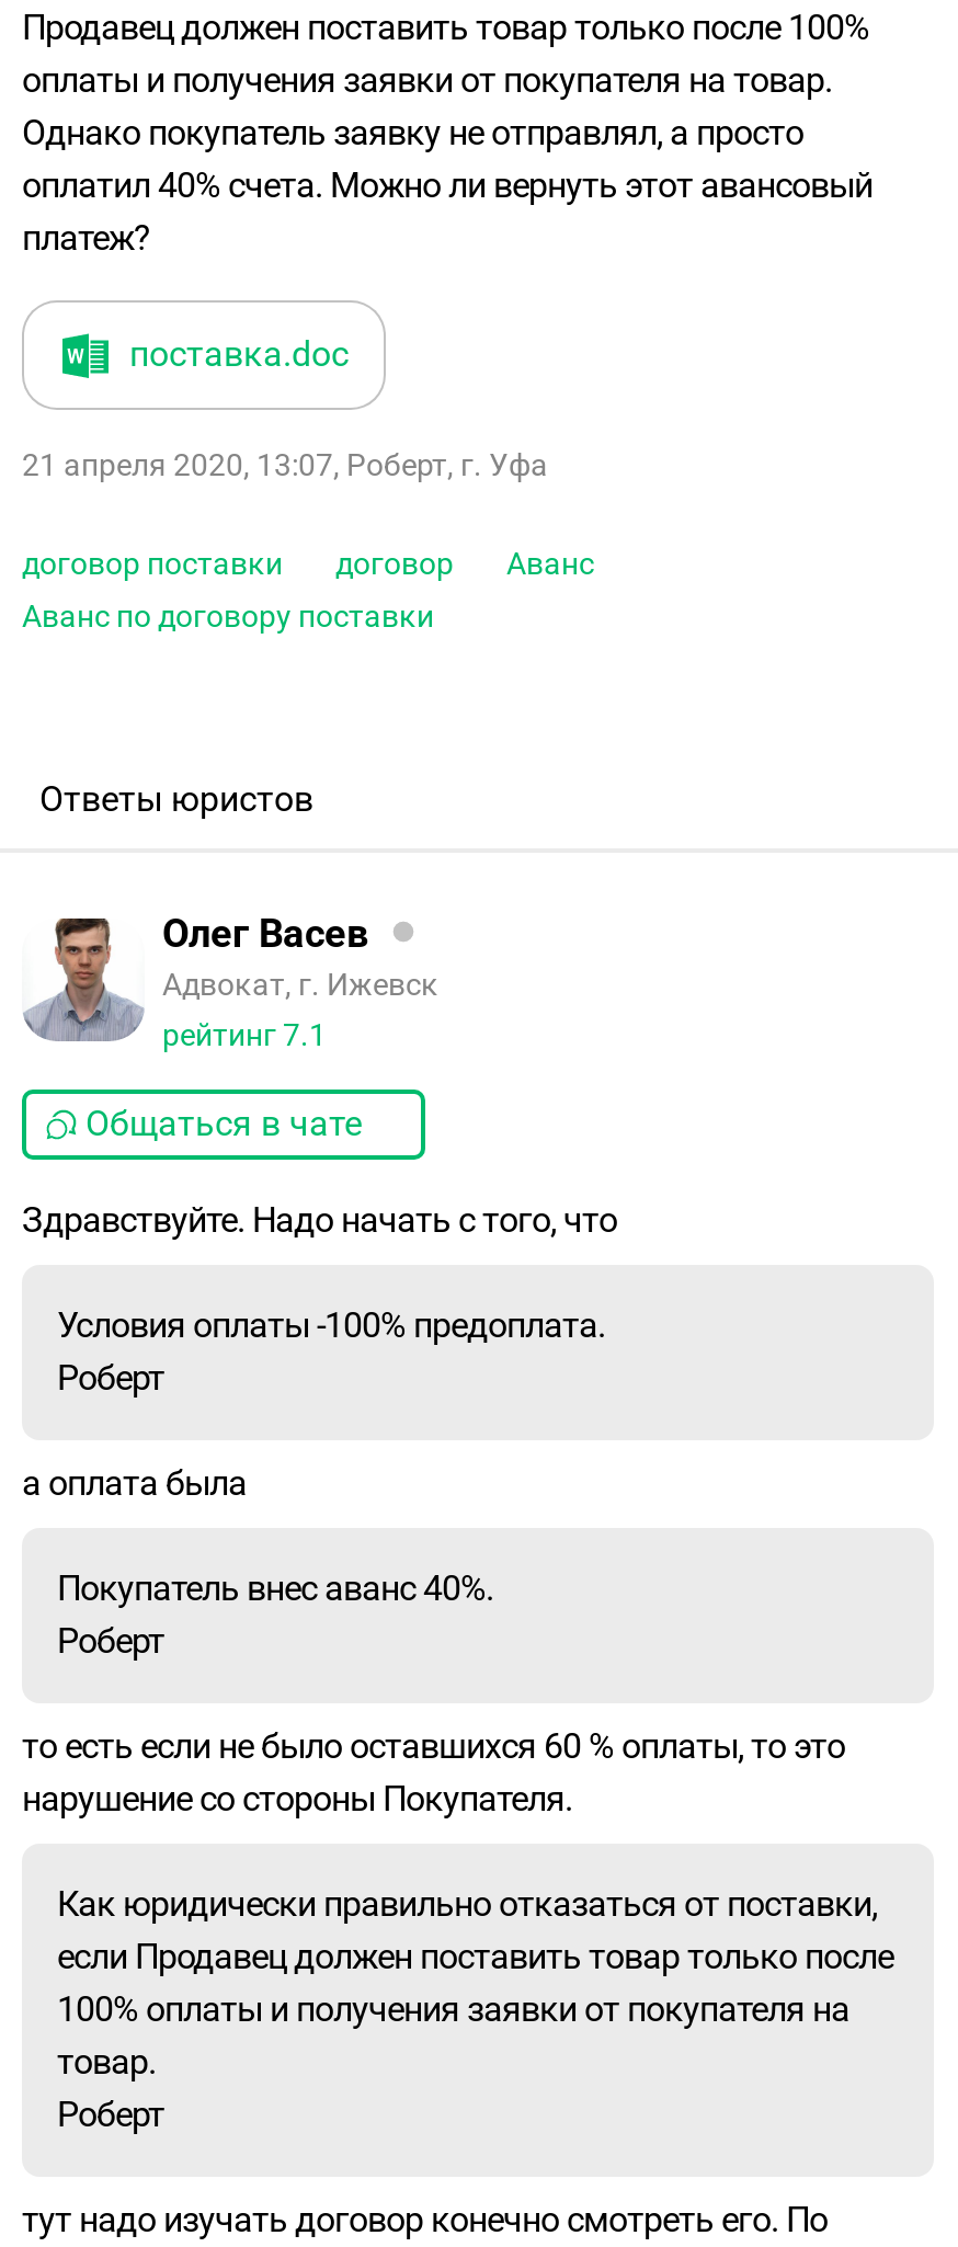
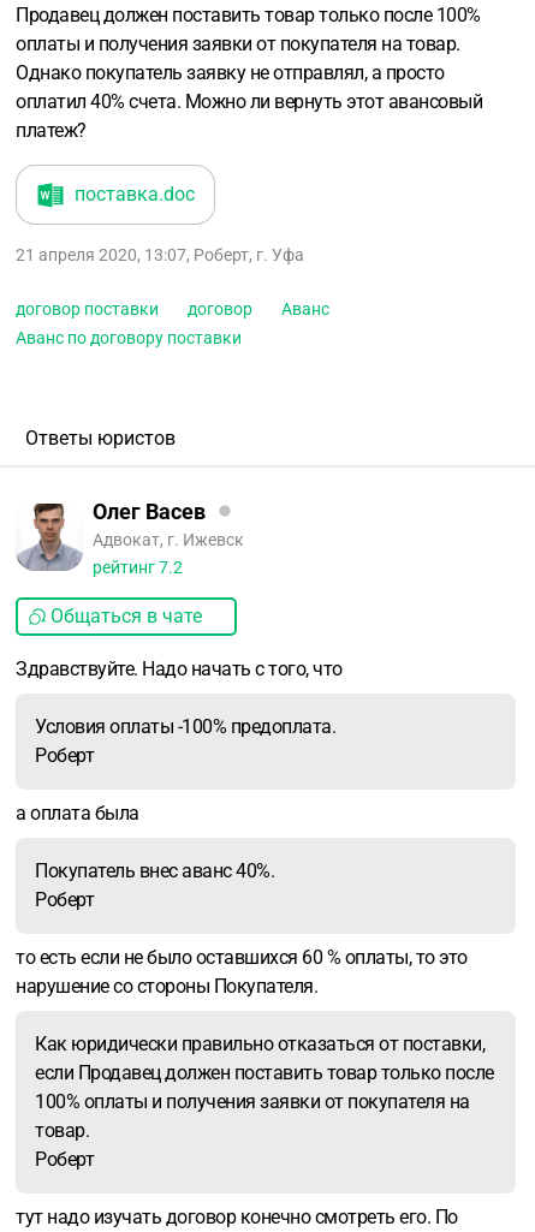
- рейтинг 7.1
+ рейтинг 7.2
